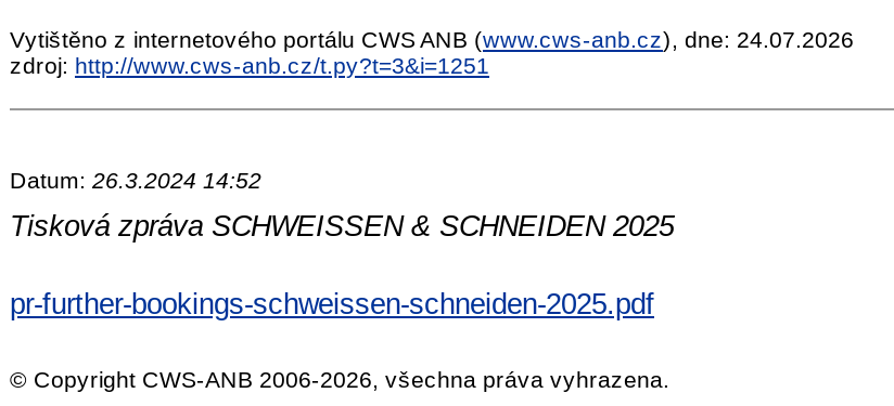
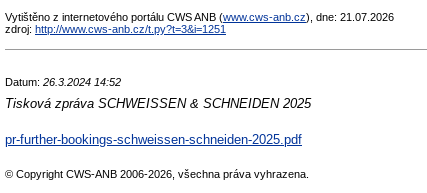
- Vytištěno z internetového portálu CWS ANB (www.cws-anb.cz), dne: 24.07.2026
+ Vytištěno z internetového portálu CWS ANB (www.cws-anb.cz), dne: 21.07.2026
